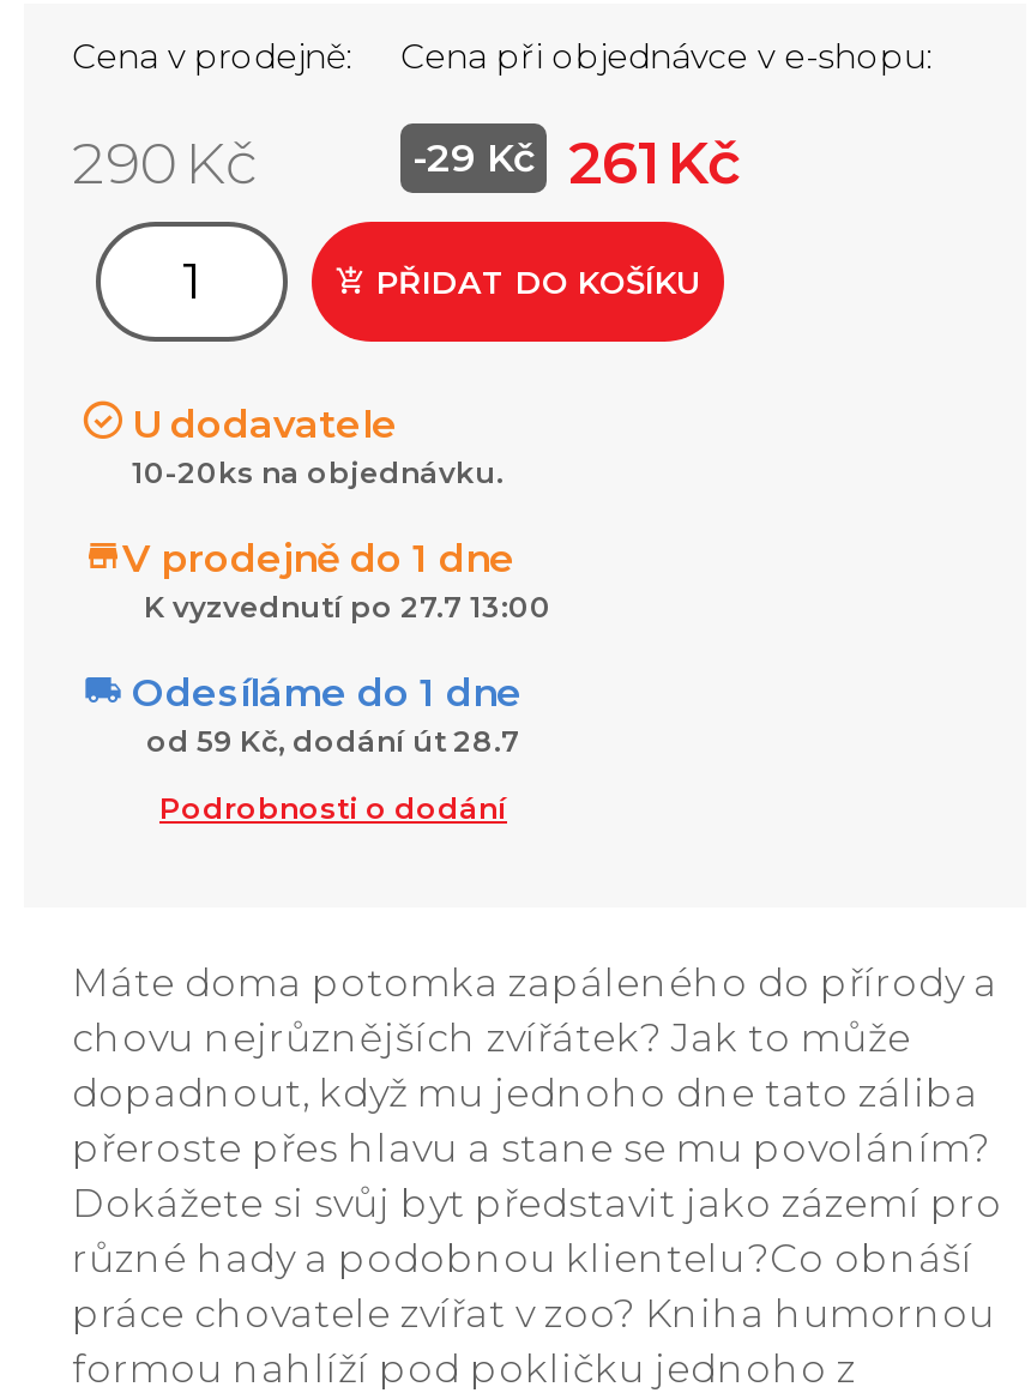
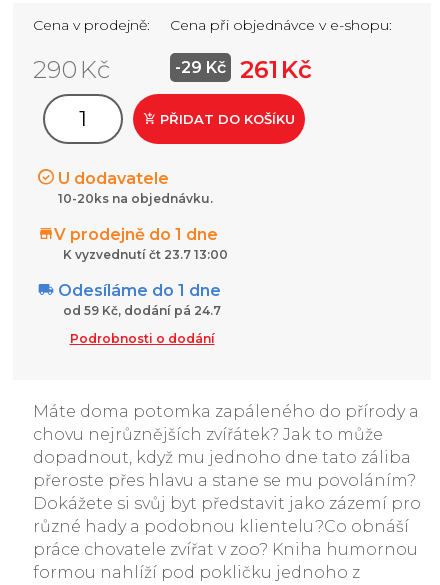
- K vyzvednutí po 27.7 13:00
+ K vyzvednutí čt 23.7 13:00

- od 59 Kč, dodání út 28.7
+ od 59 Kč, dodání pá 24.7
